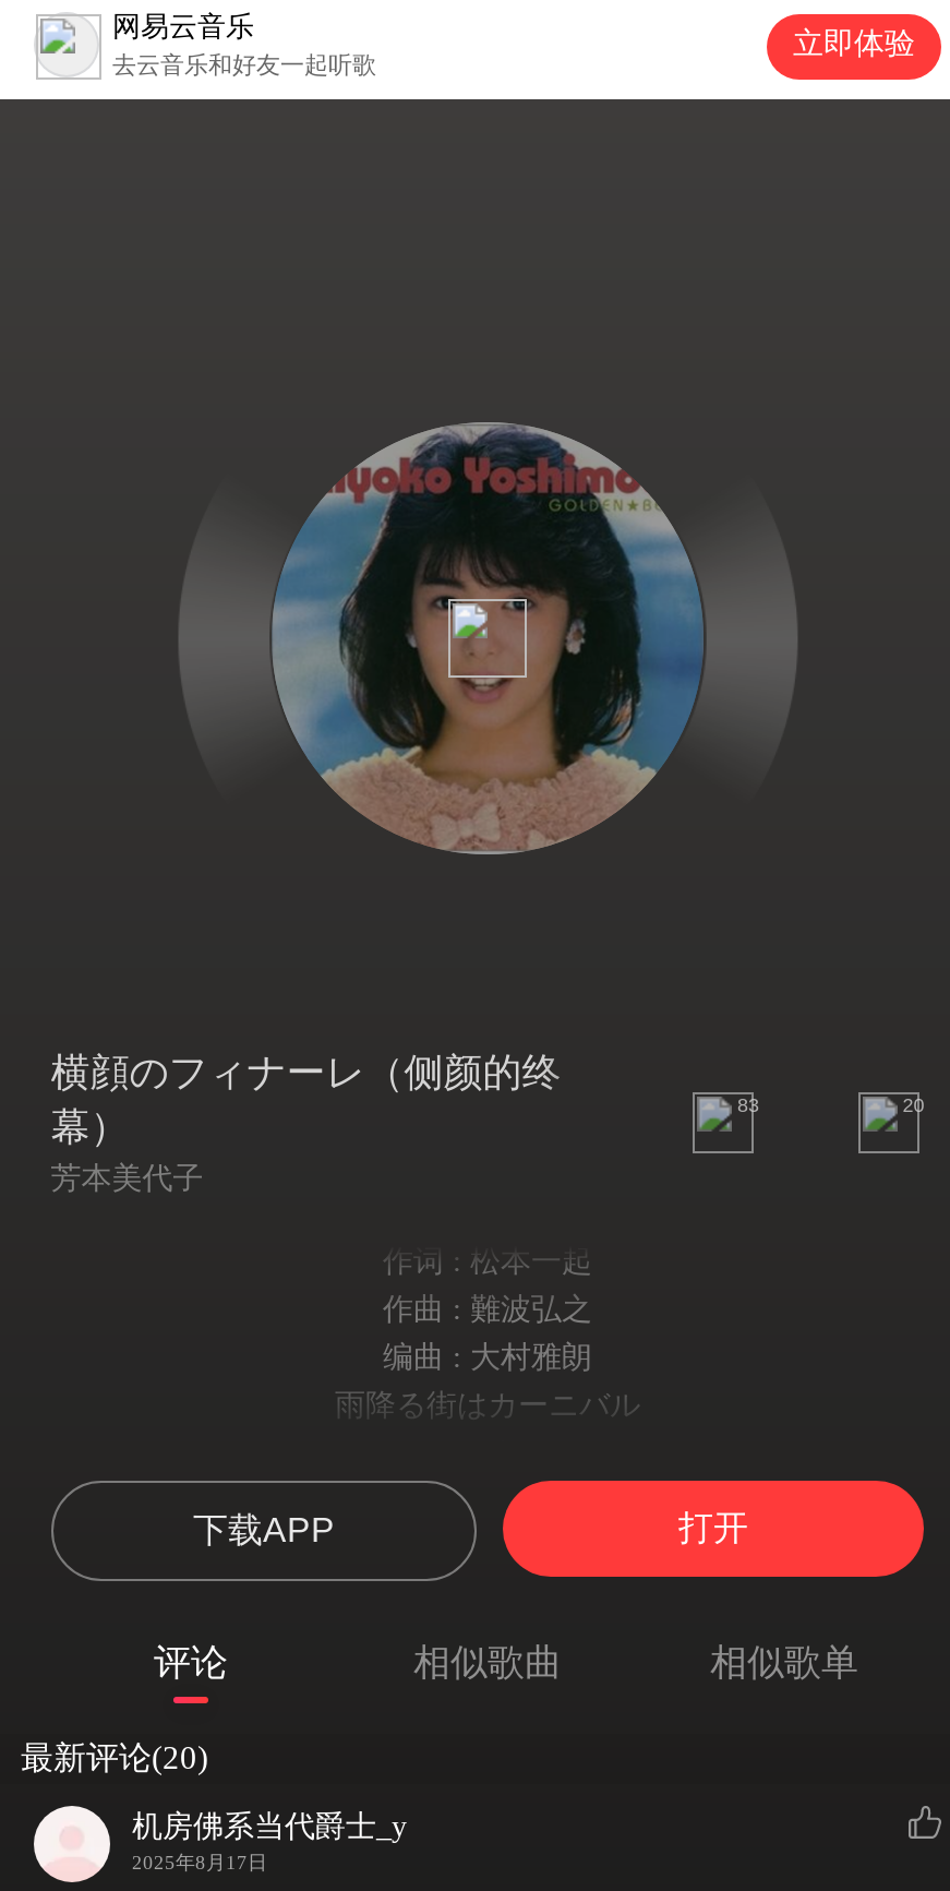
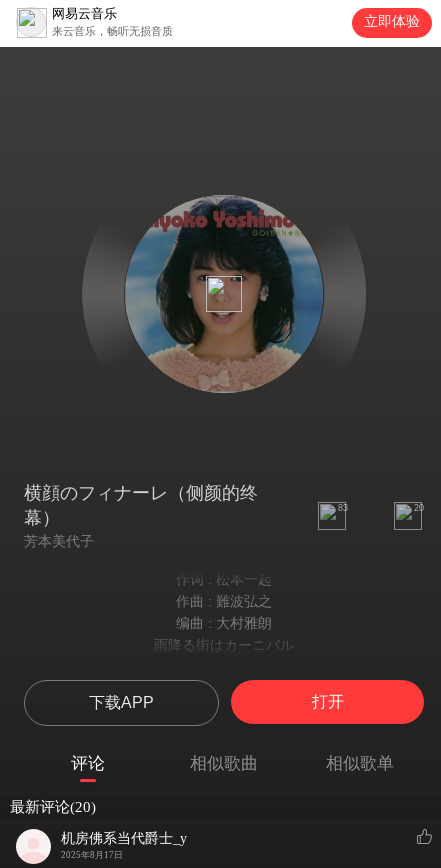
- 去云音乐和好友一起听歌
+ 来云音乐，畅听无损音质
